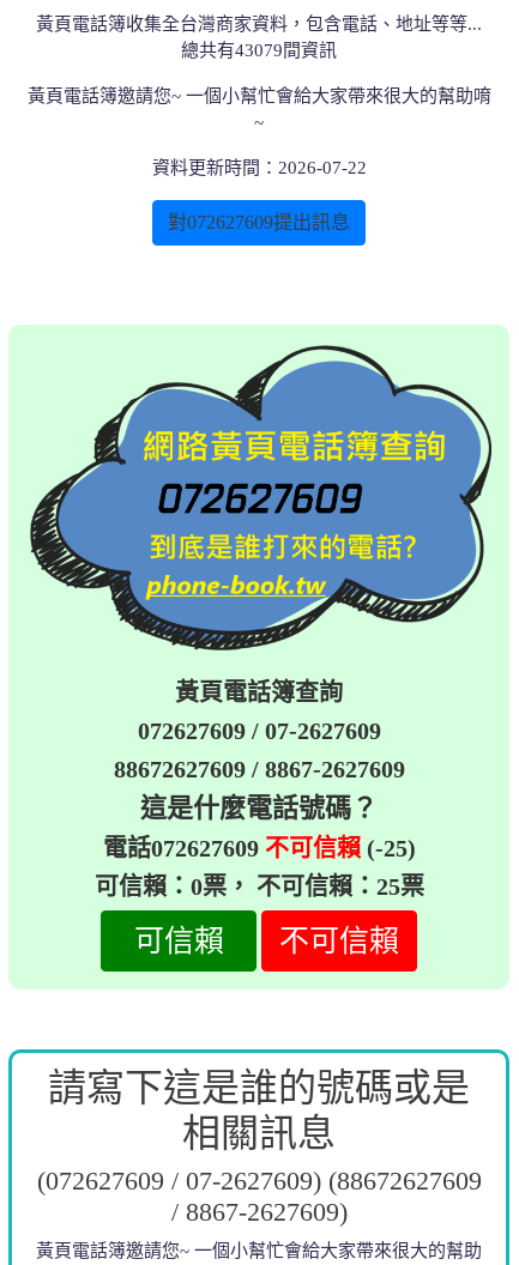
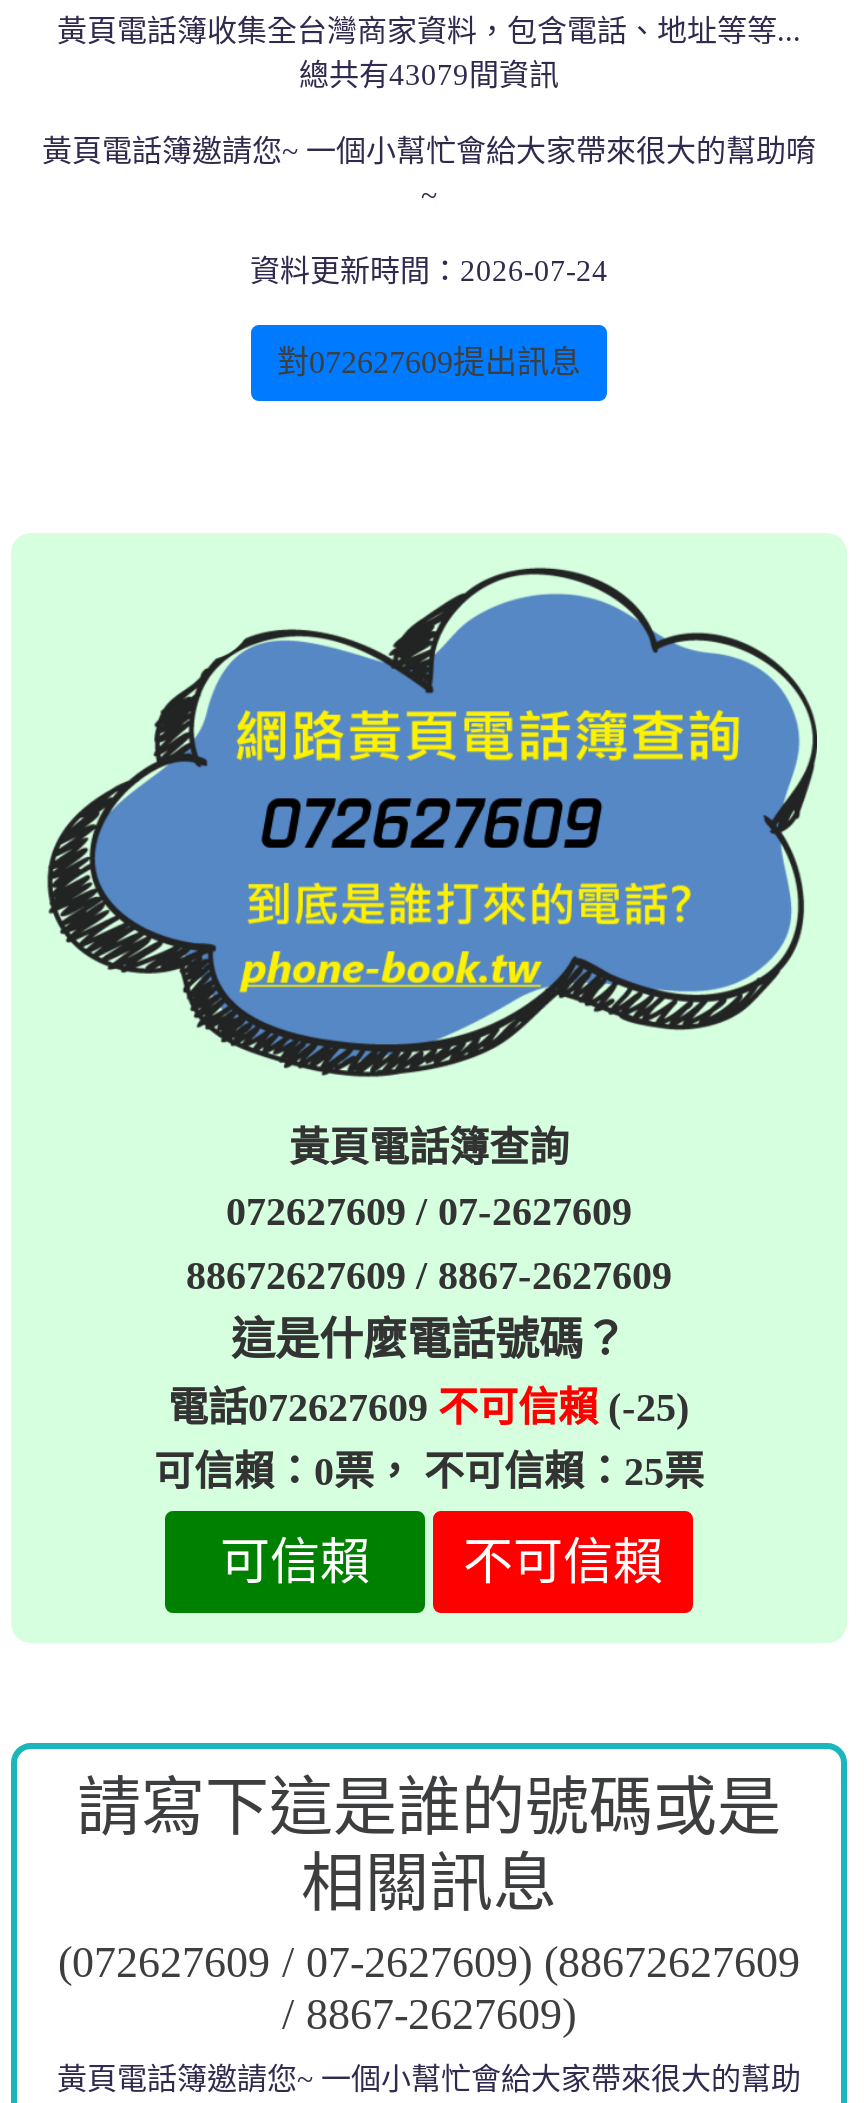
- 資料更新時間：2026-07-22
+ 資料更新時間：2026-07-24
